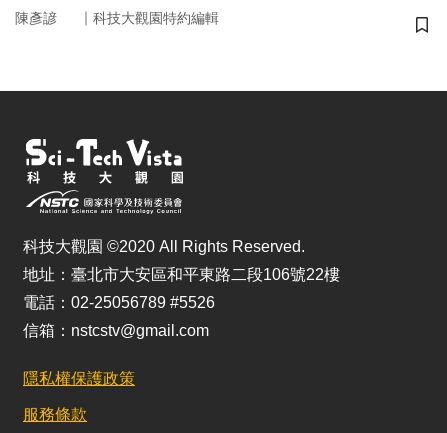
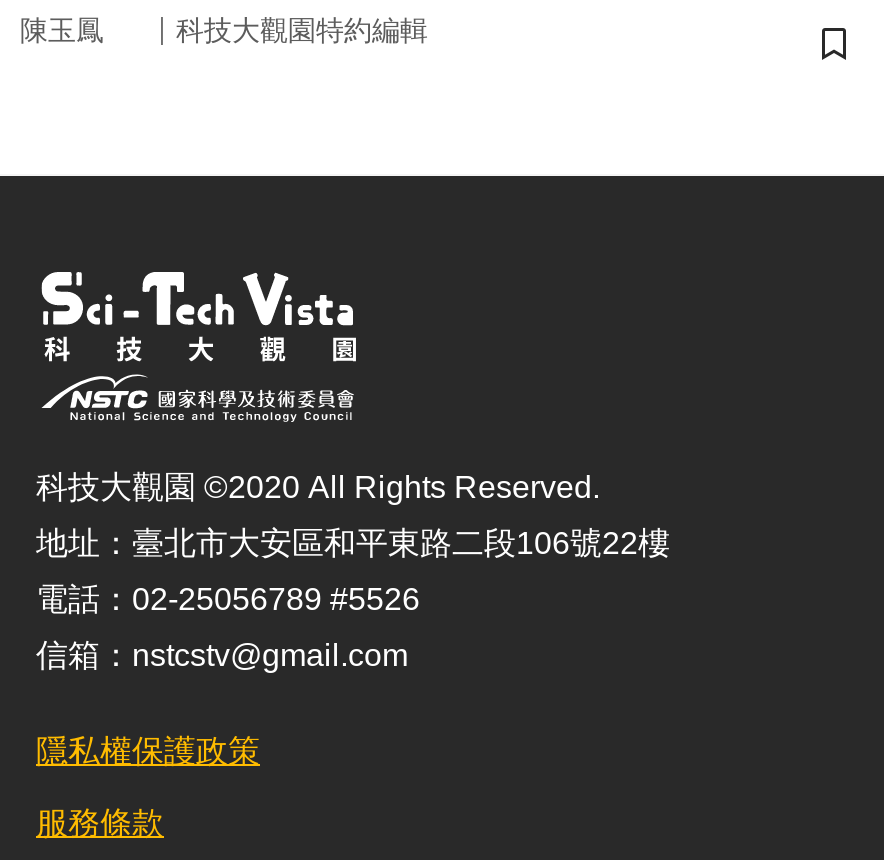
- 陳彥諺
+ 陳玉鳳
